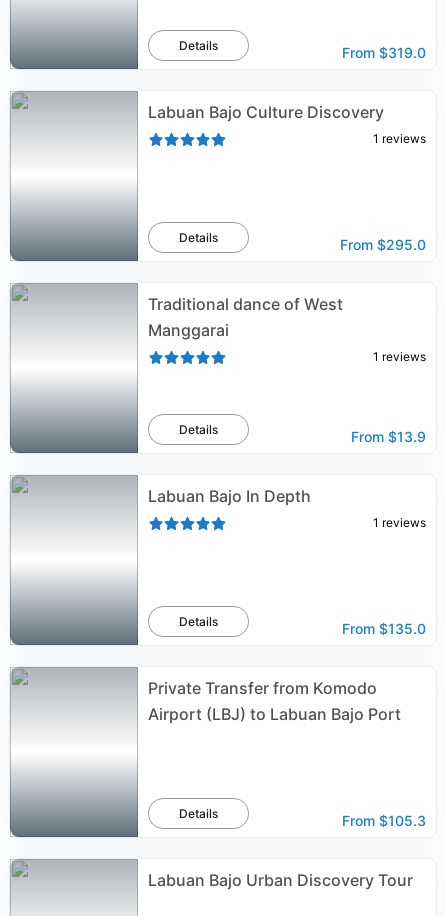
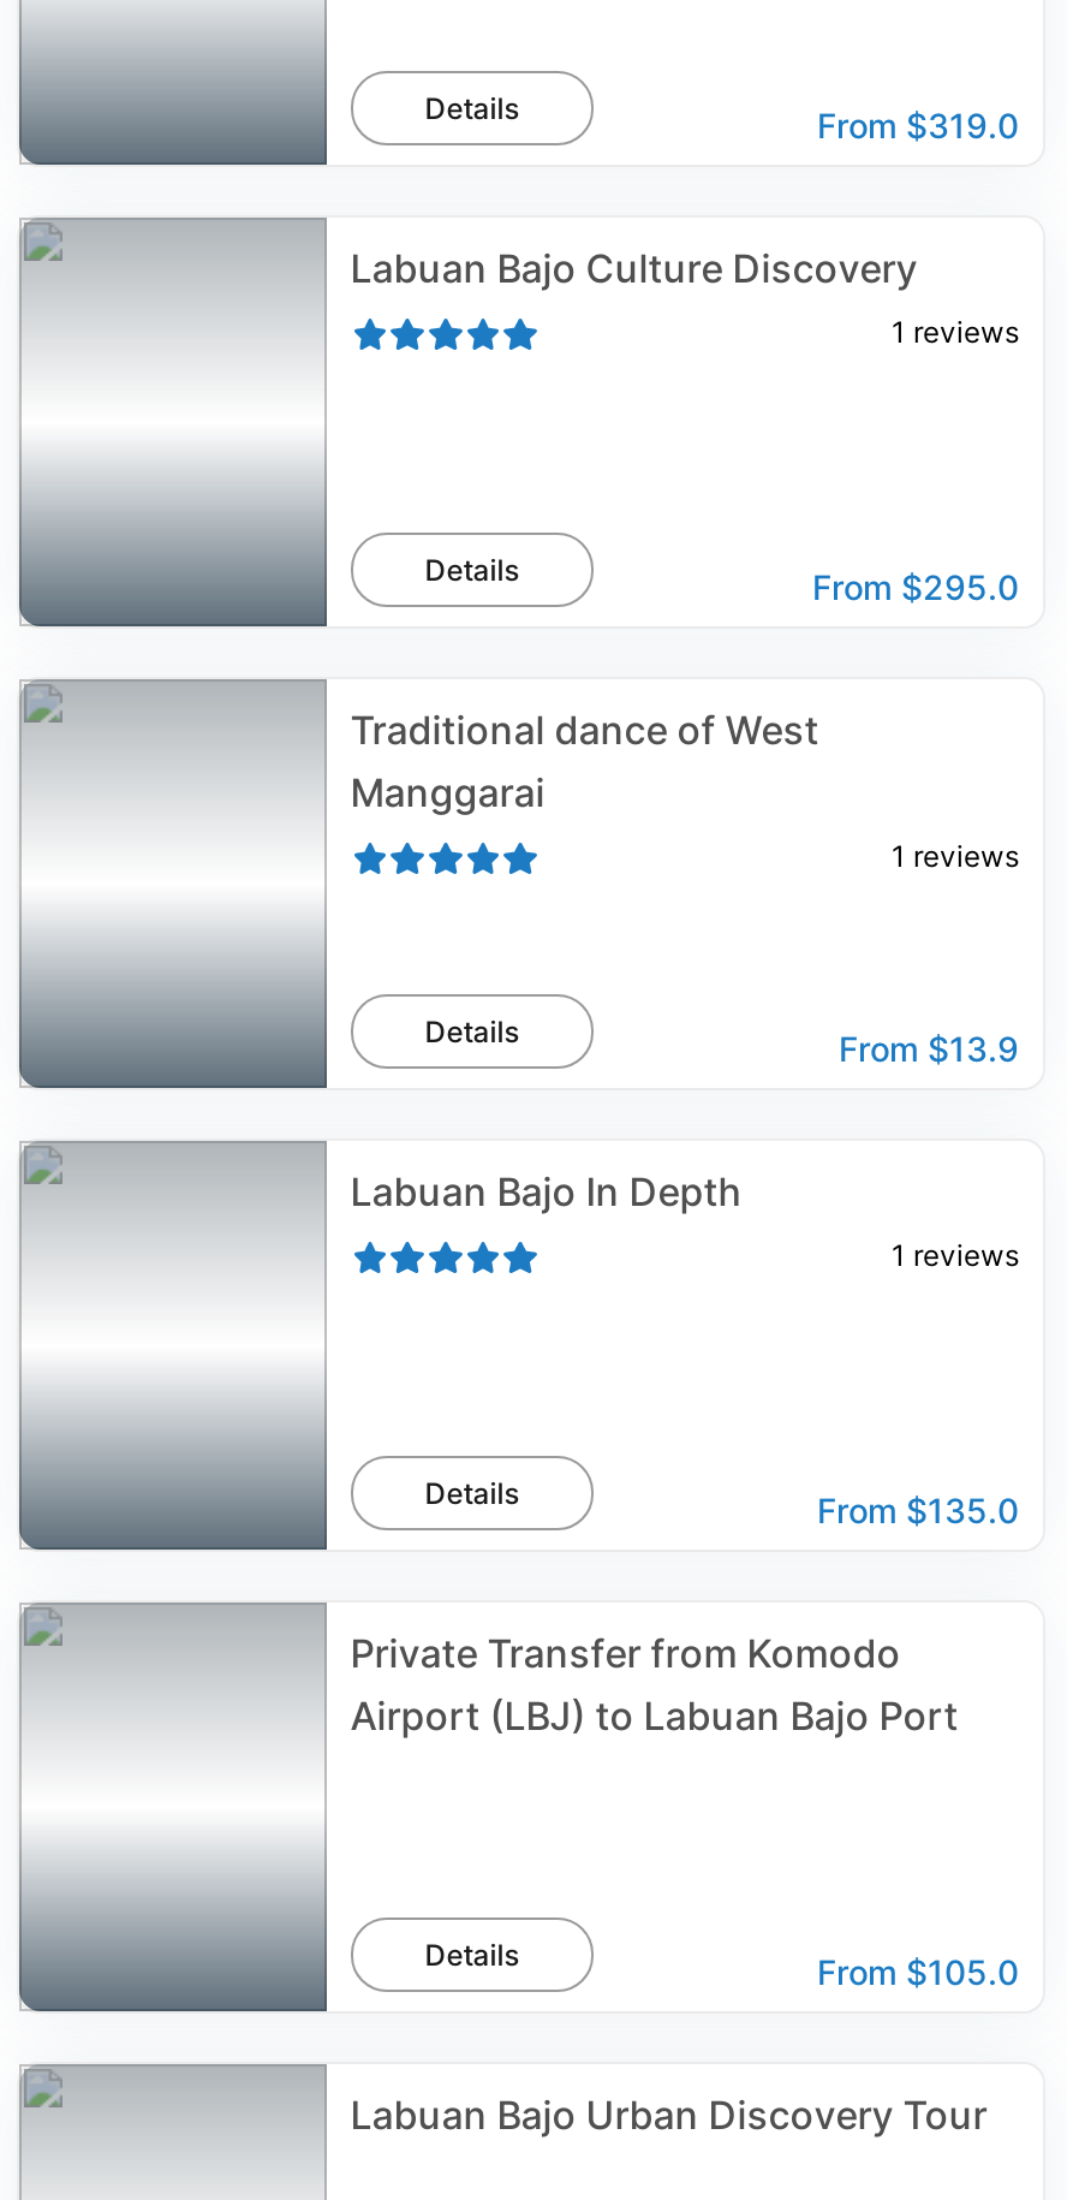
- From $105.3
+ From $105.0
